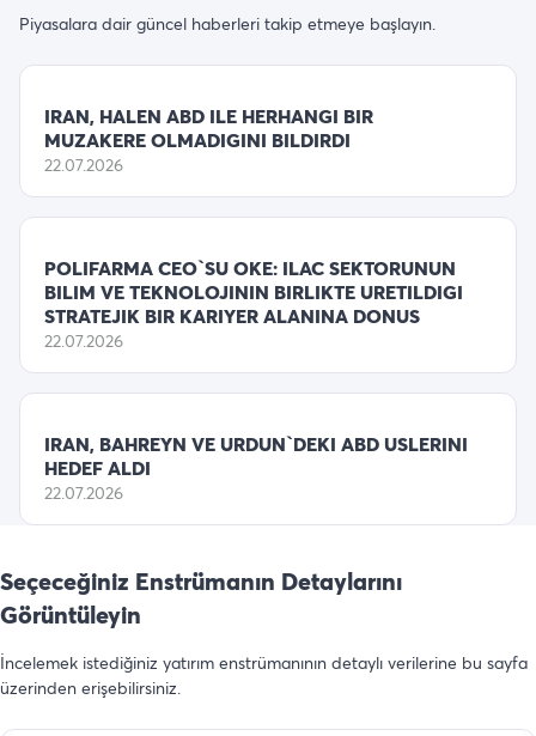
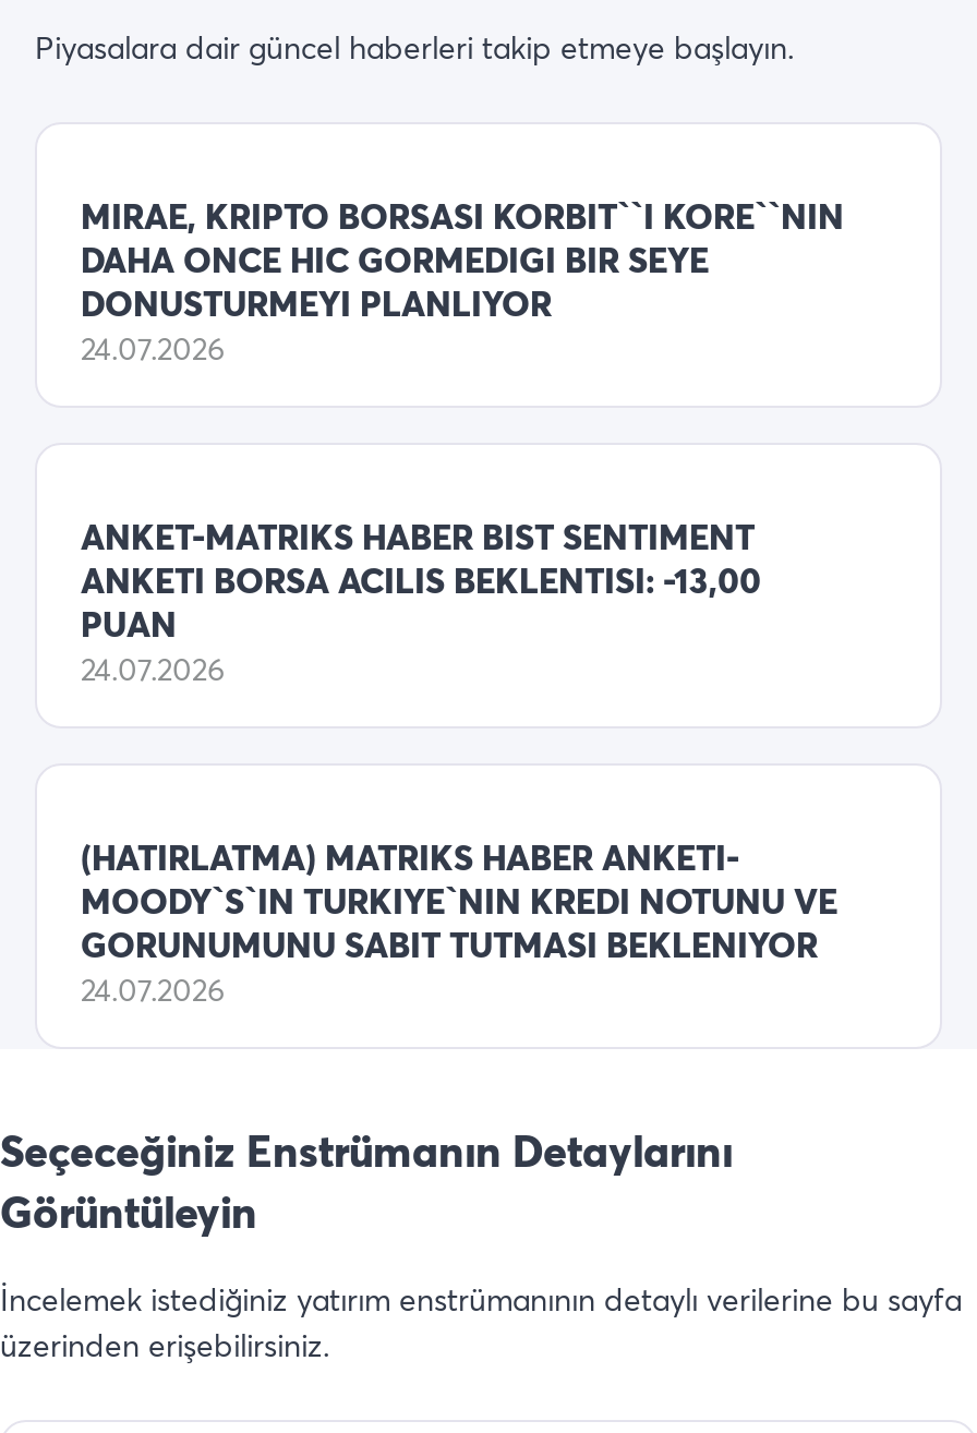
- IRAN, HALEN ABD ILE HERHANGI BIR
- MUZAKERE OLMADIGINI BILDIRDI
- 22.07.2026
+ MIRAE, KRIPTO BORSASI KORBIT``I KORE``NIN
+ DAHA ONCE HIC GORMEDIGI BIR SEYE
+ DONUSTURMEYI PLANLIYOR
+ 24.07.2026

- POLIFARMA CEO`SU OKE: ILAC SEKTORUNUN
- BILIM VE TEKNOLOJININ BIRLIKTE URETILDIGI
- STRATEJIK BIR KARIYER ALANINA DONUS
- 22.07.2026
+ ANKET-MATRIKS HABER BIST SENTIMENT
+ ANKETI BORSA ACILIS BEKLENTISI: -13,00
+ PUAN
+ 24.07.2026

- IRAN, BAHREYN VE URDUN`DEKI ABD USLERINI
- HEDEF ALDI
- 22.07.2026
+ (HATIRLATMA) MATRIKS HABER ANKETI-
+ MOODY`S`IN TURKIYE`NIN KREDI NOTUNU VE
+ GORUNUMUNU SABIT TUTMASI BEKLENIYOR
+ 24.07.2026
